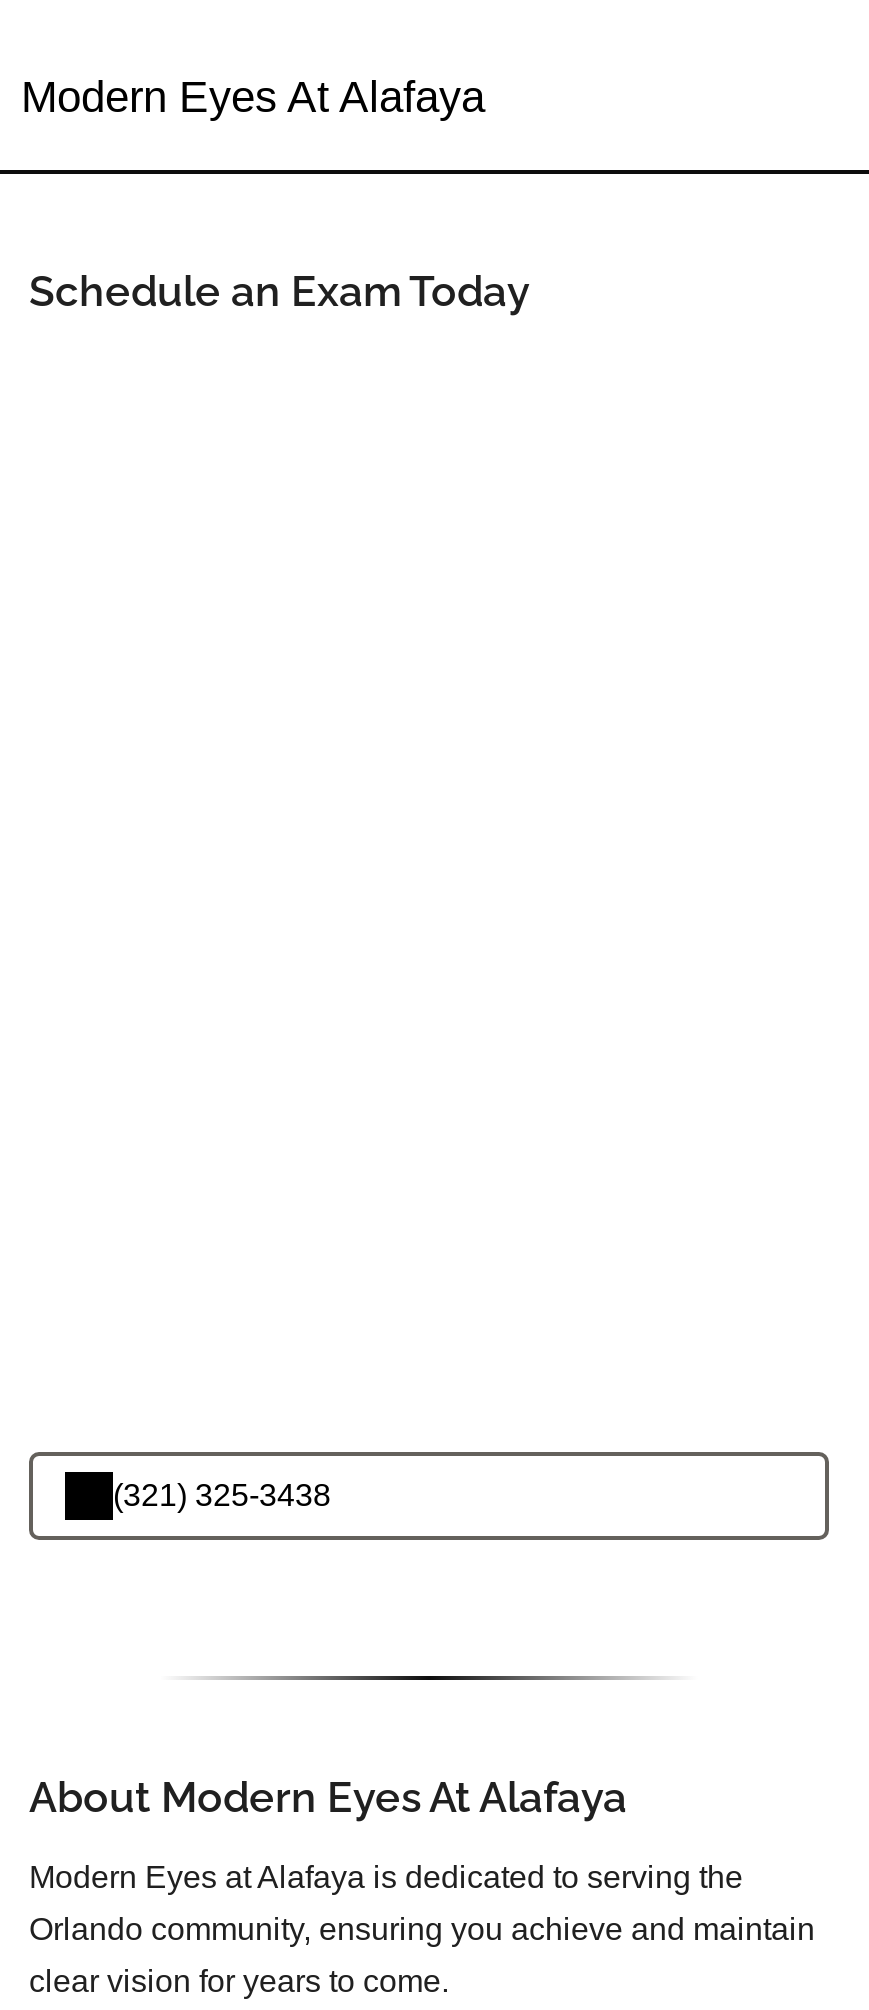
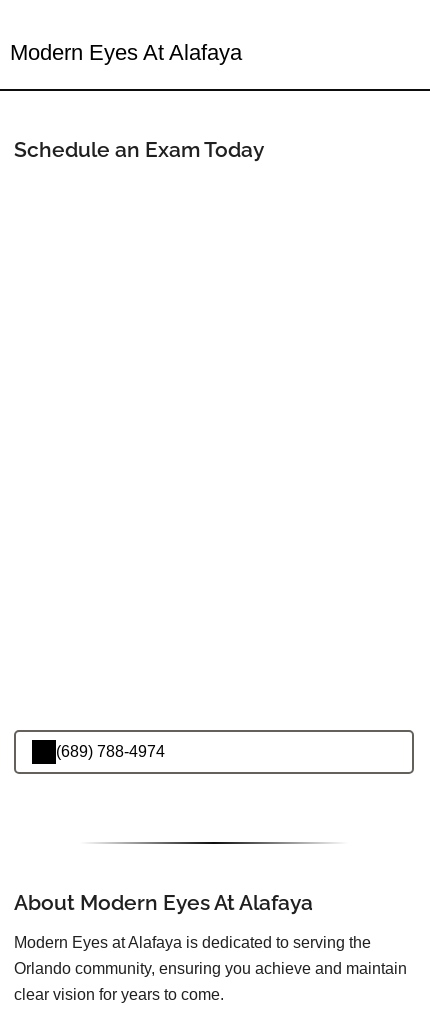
- (321) 325-3438
+ (689) 788-4974
